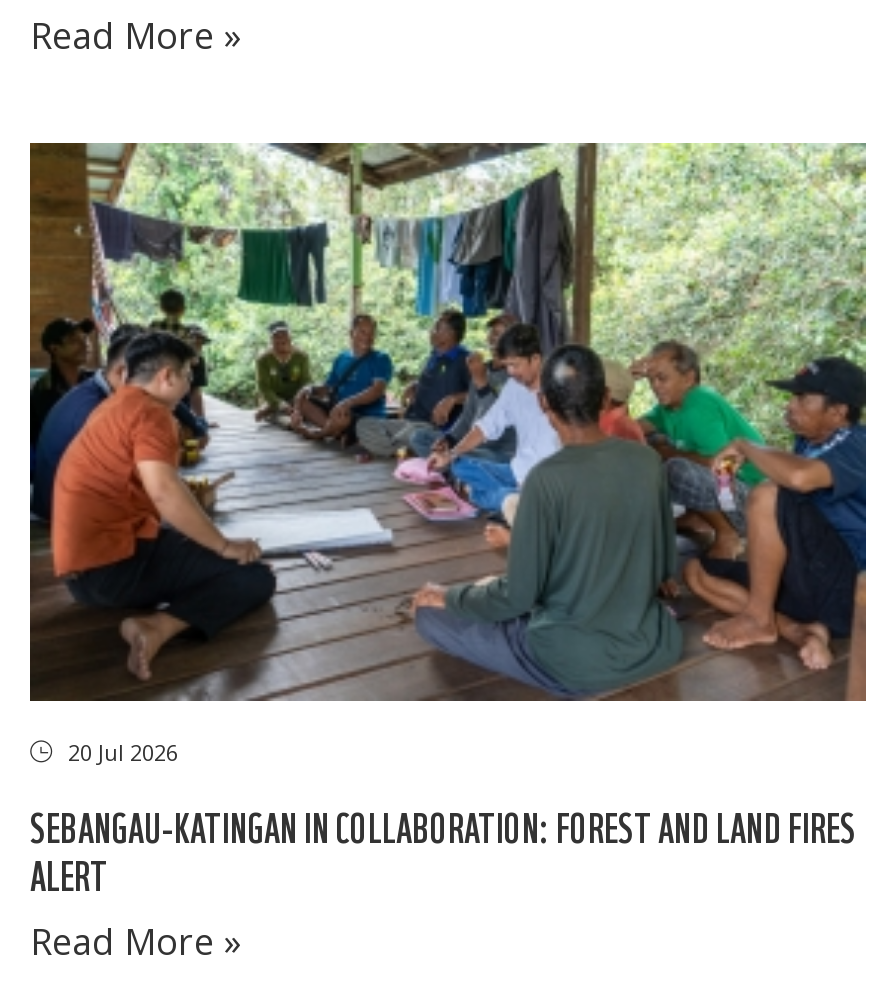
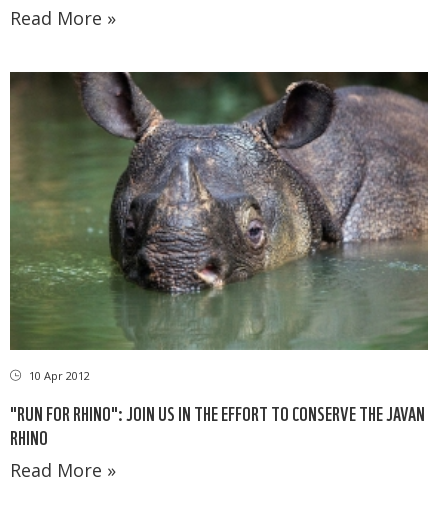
- [image]
- 20 Jul 2026
+ [image]
+ 10 Apr 2012

- SEBANGAU-KATINGAN IN COLLABORATION: FOREST AND LAND FIRES
- ALERT
+ "RUN FOR RHINO": JOIN US IN THE EFFORT TO CONSERVE THE JAVAN
+ RHINO
